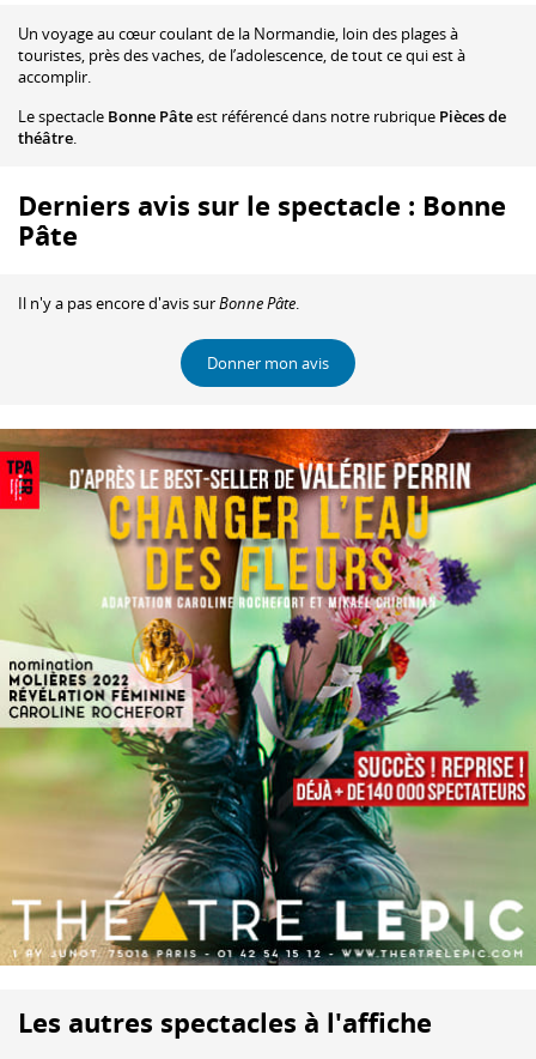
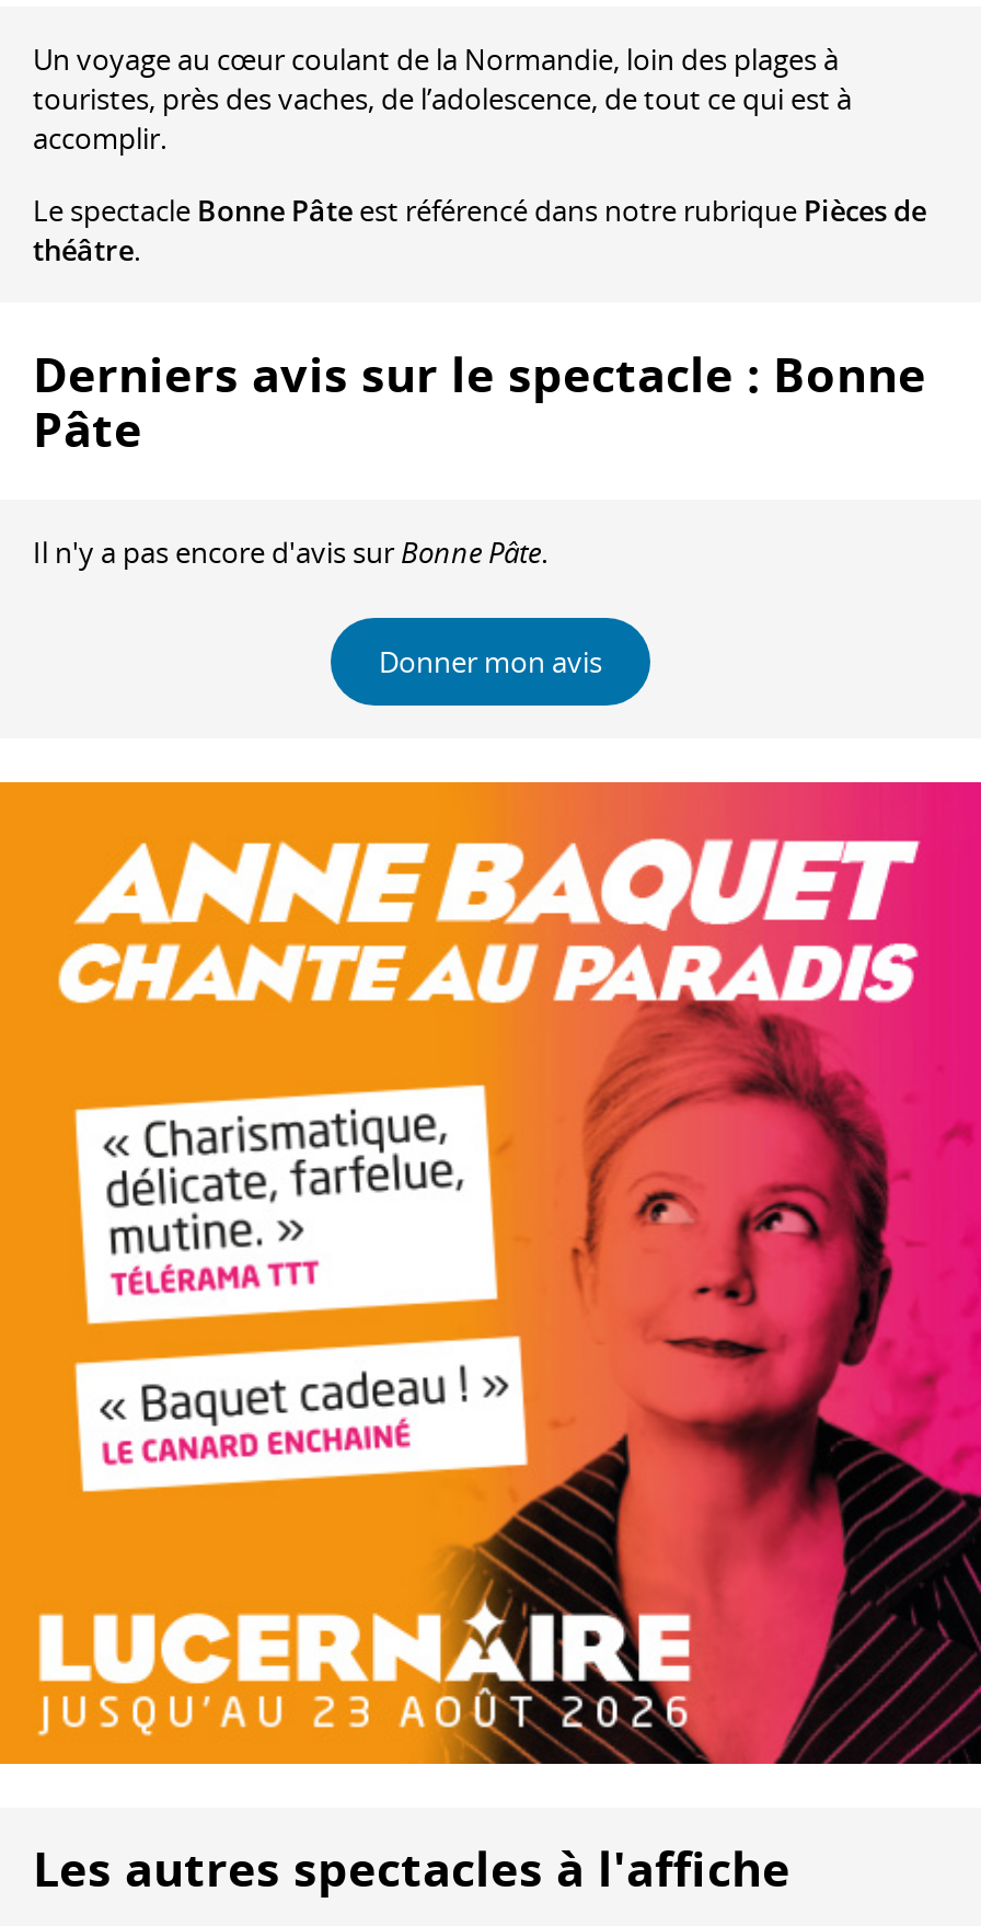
- [image]
+ [image]
